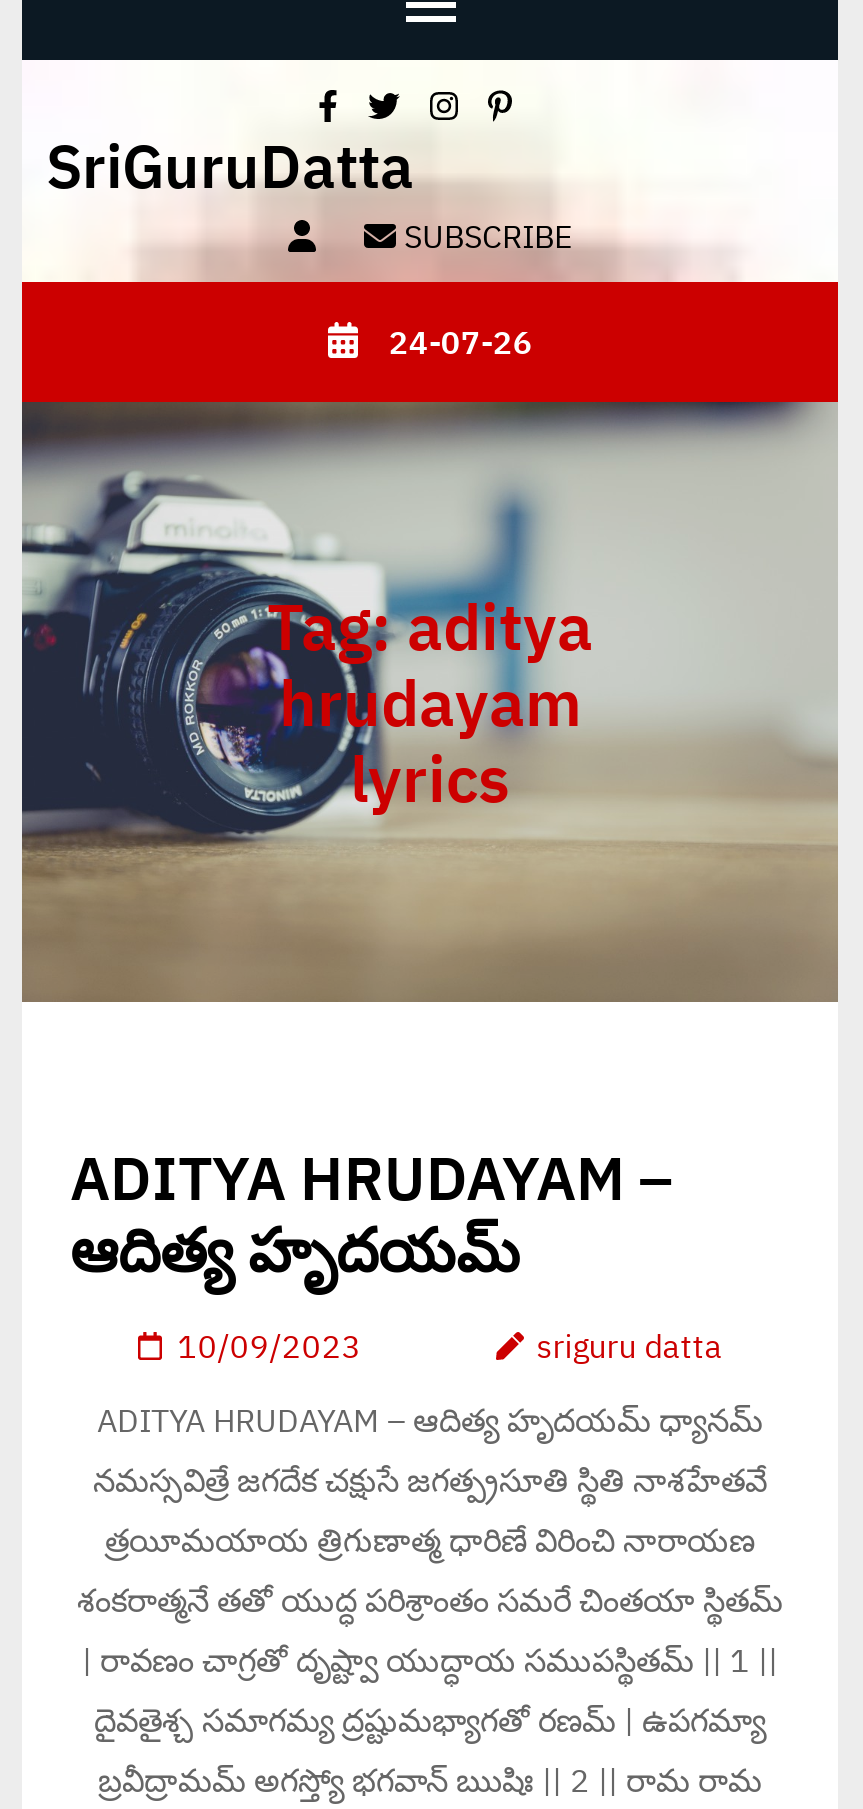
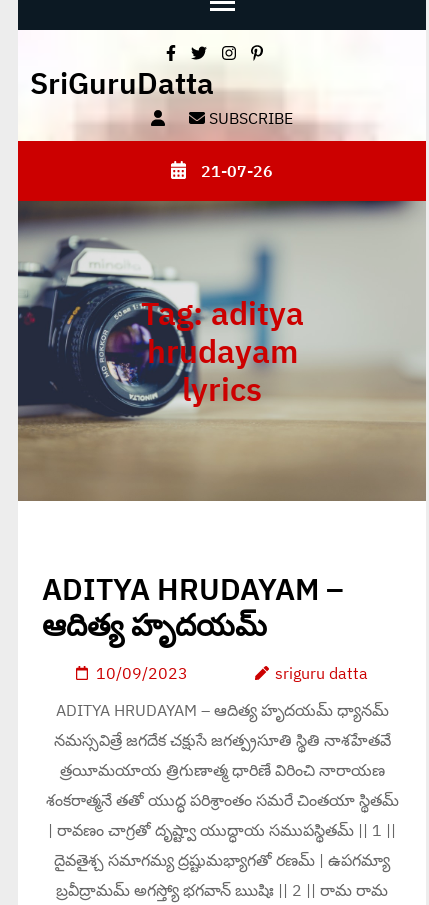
- 24-07-26
+ 21-07-26
